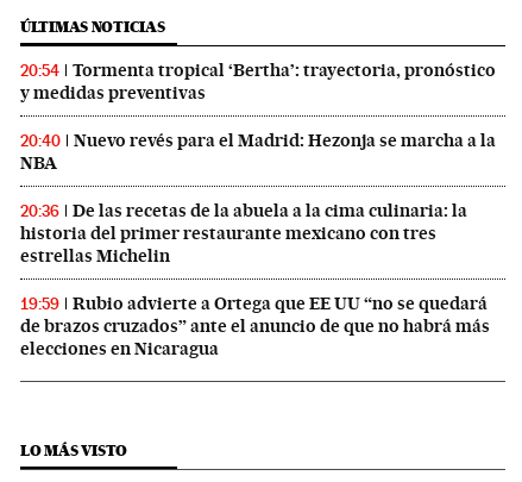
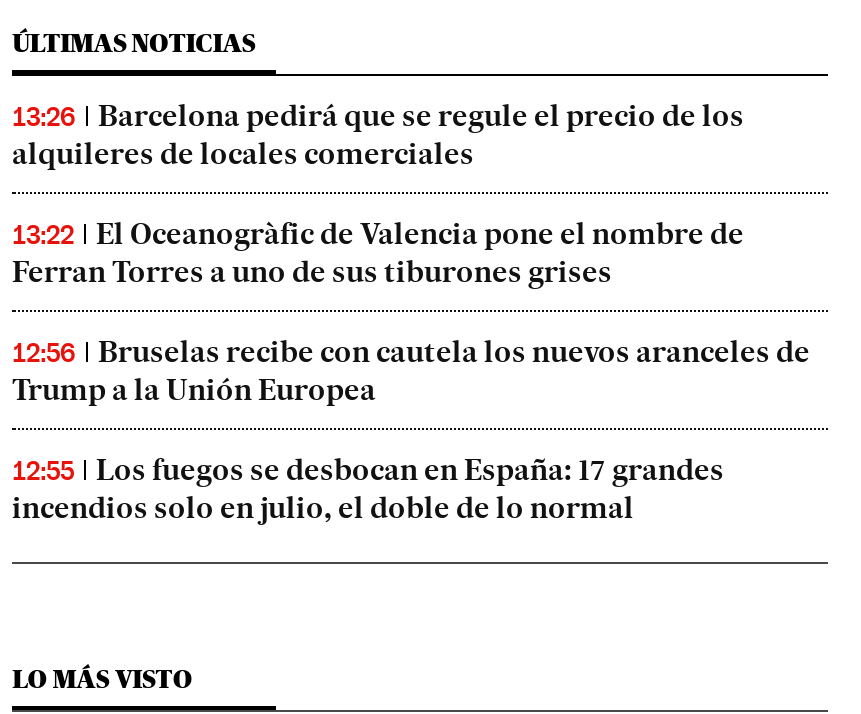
- 20:54
- Tormenta tropical ‘Bertha’: trayectoria, pronóstico
- y medidas preventivas
+ 13:26
+ Barcelona pedirá que se regule el precio de los
+ alquileres de locales comerciales

- 20:40
- Nuevo revés para el Madrid: Hezonja se marcha a la
- NBA
+ 13:22
+ El Oceanogràfic de Valencia pone el nombre de
+ Ferran Torres a uno de sus tiburones grises

- 20:36
- De las recetas de la abuela a la cima culinaria: la
- historia del primer restaurante mexicano con tres
- estrellas Michelin
+ 12:56
+ Bruselas recibe con cautela los nuevos aranceles de
+ Trump a la Unión Europea

- 19:59
- Rubio advierte a Ortega que EE UU “no se quedará
- de brazos cruzados” ante el anuncio de que no habrá más
- elecciones en Nicaragua
+ 12:55
+ Los fuegos se desbocan en España: 17 grandes
+ incendios solo en julio, el doble de lo normal
